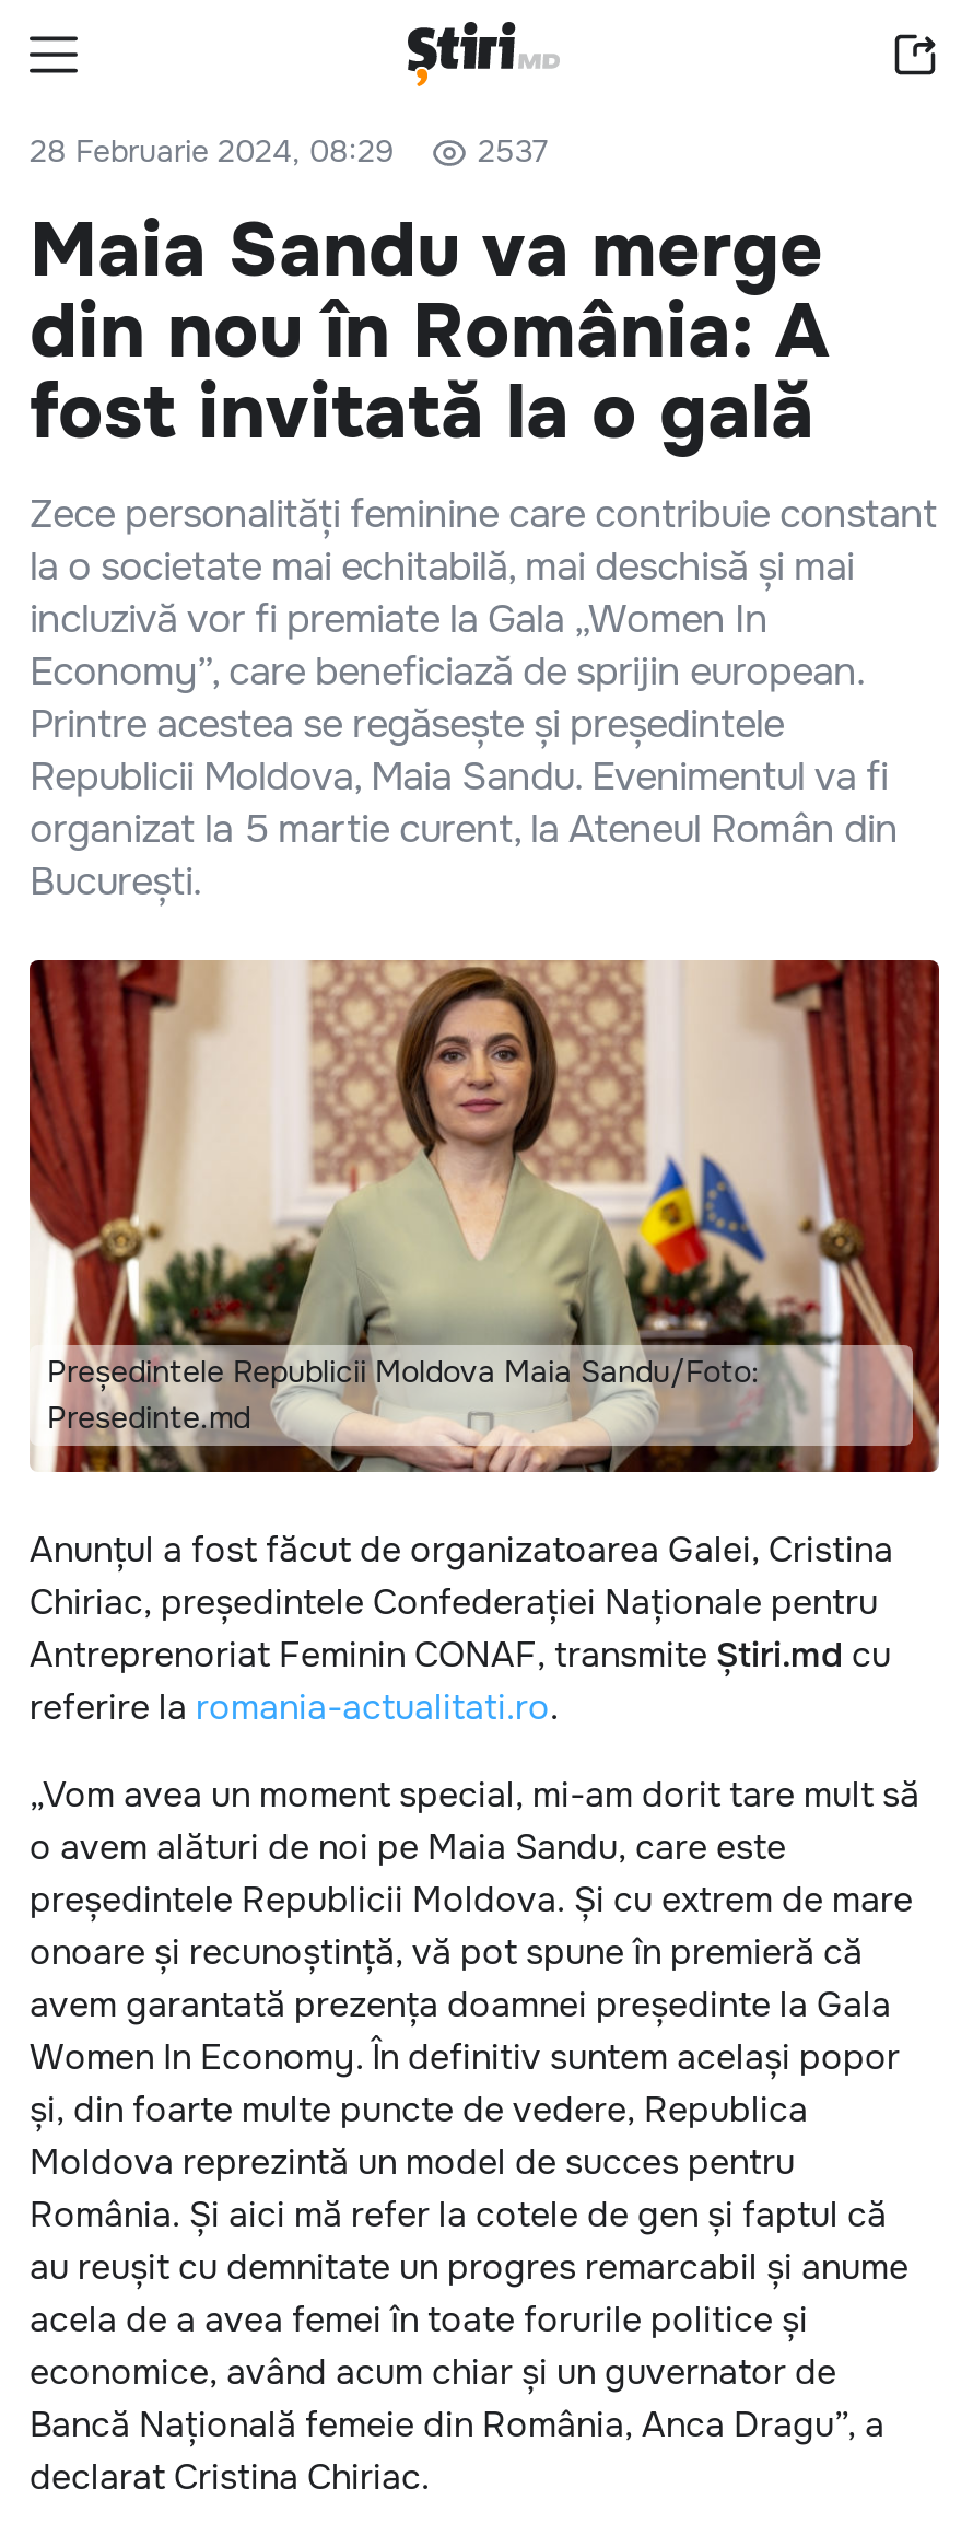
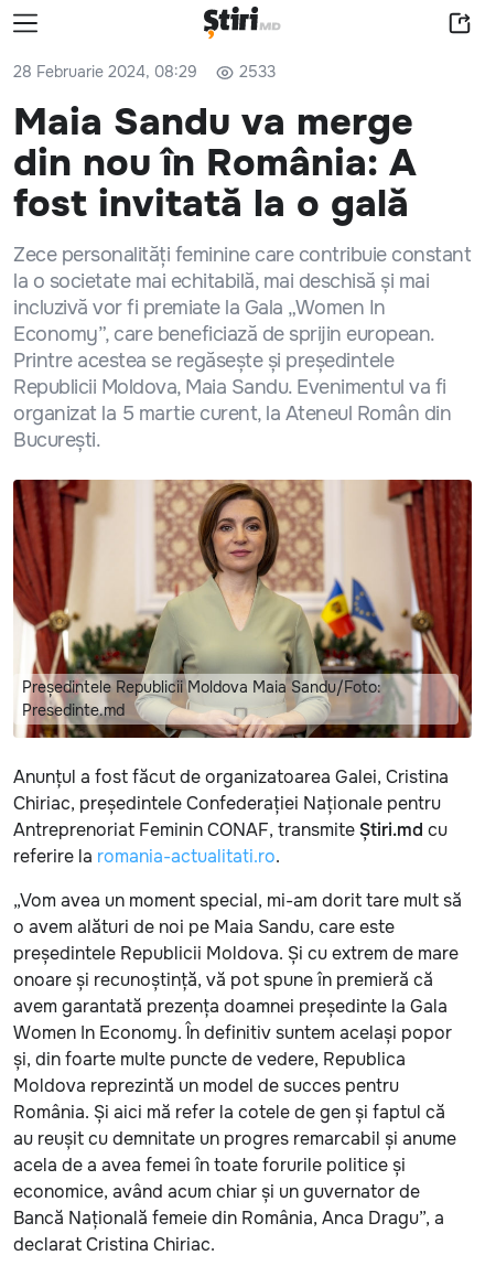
- 2537
+ 2533
